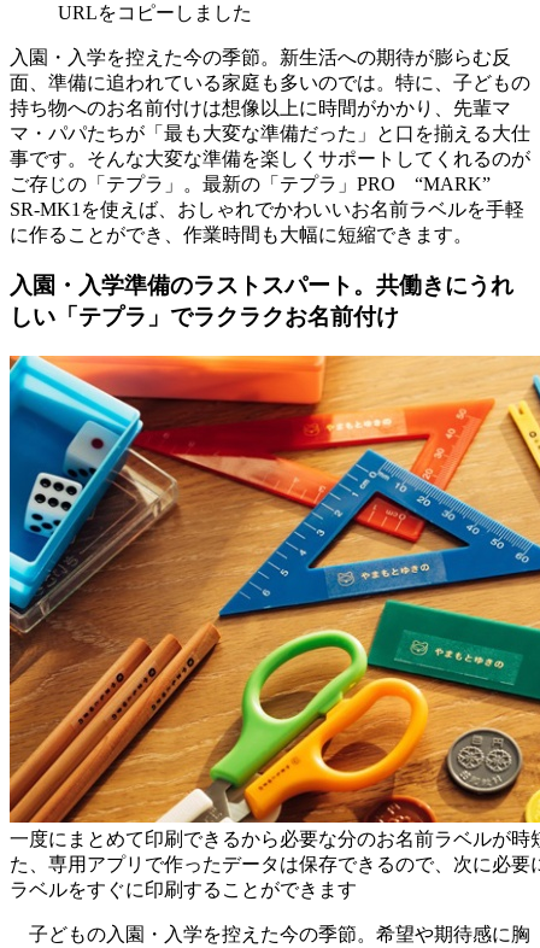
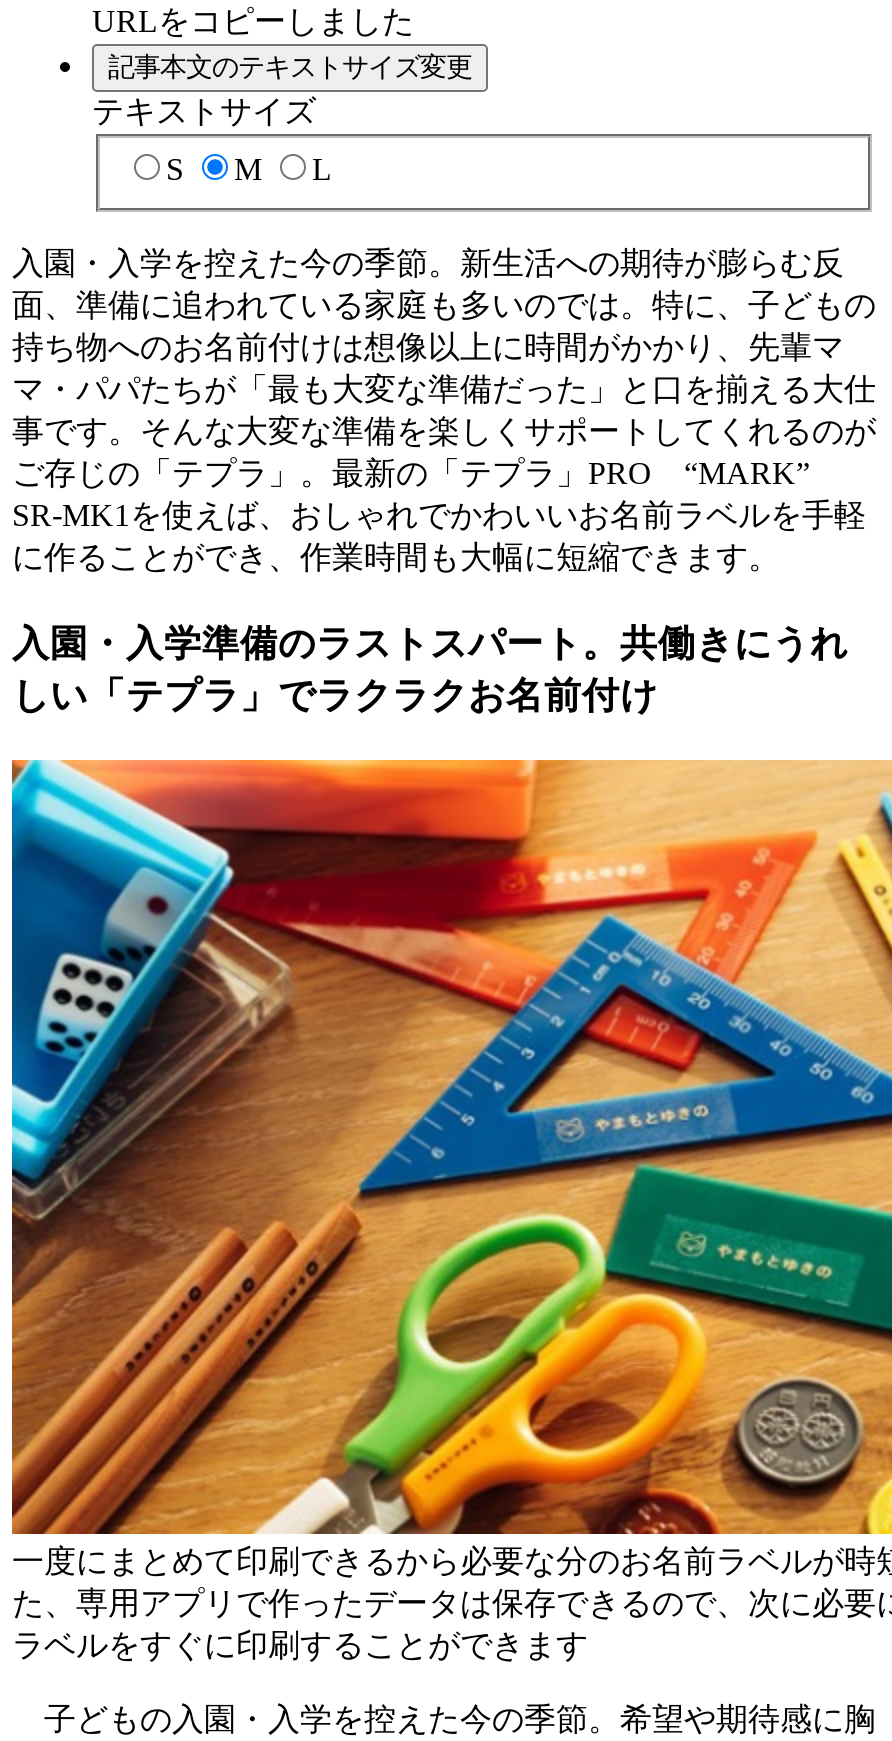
+ 記事本文のテキストサイズ変更
+ テキストサイズ
+ S
+ M
+ L
